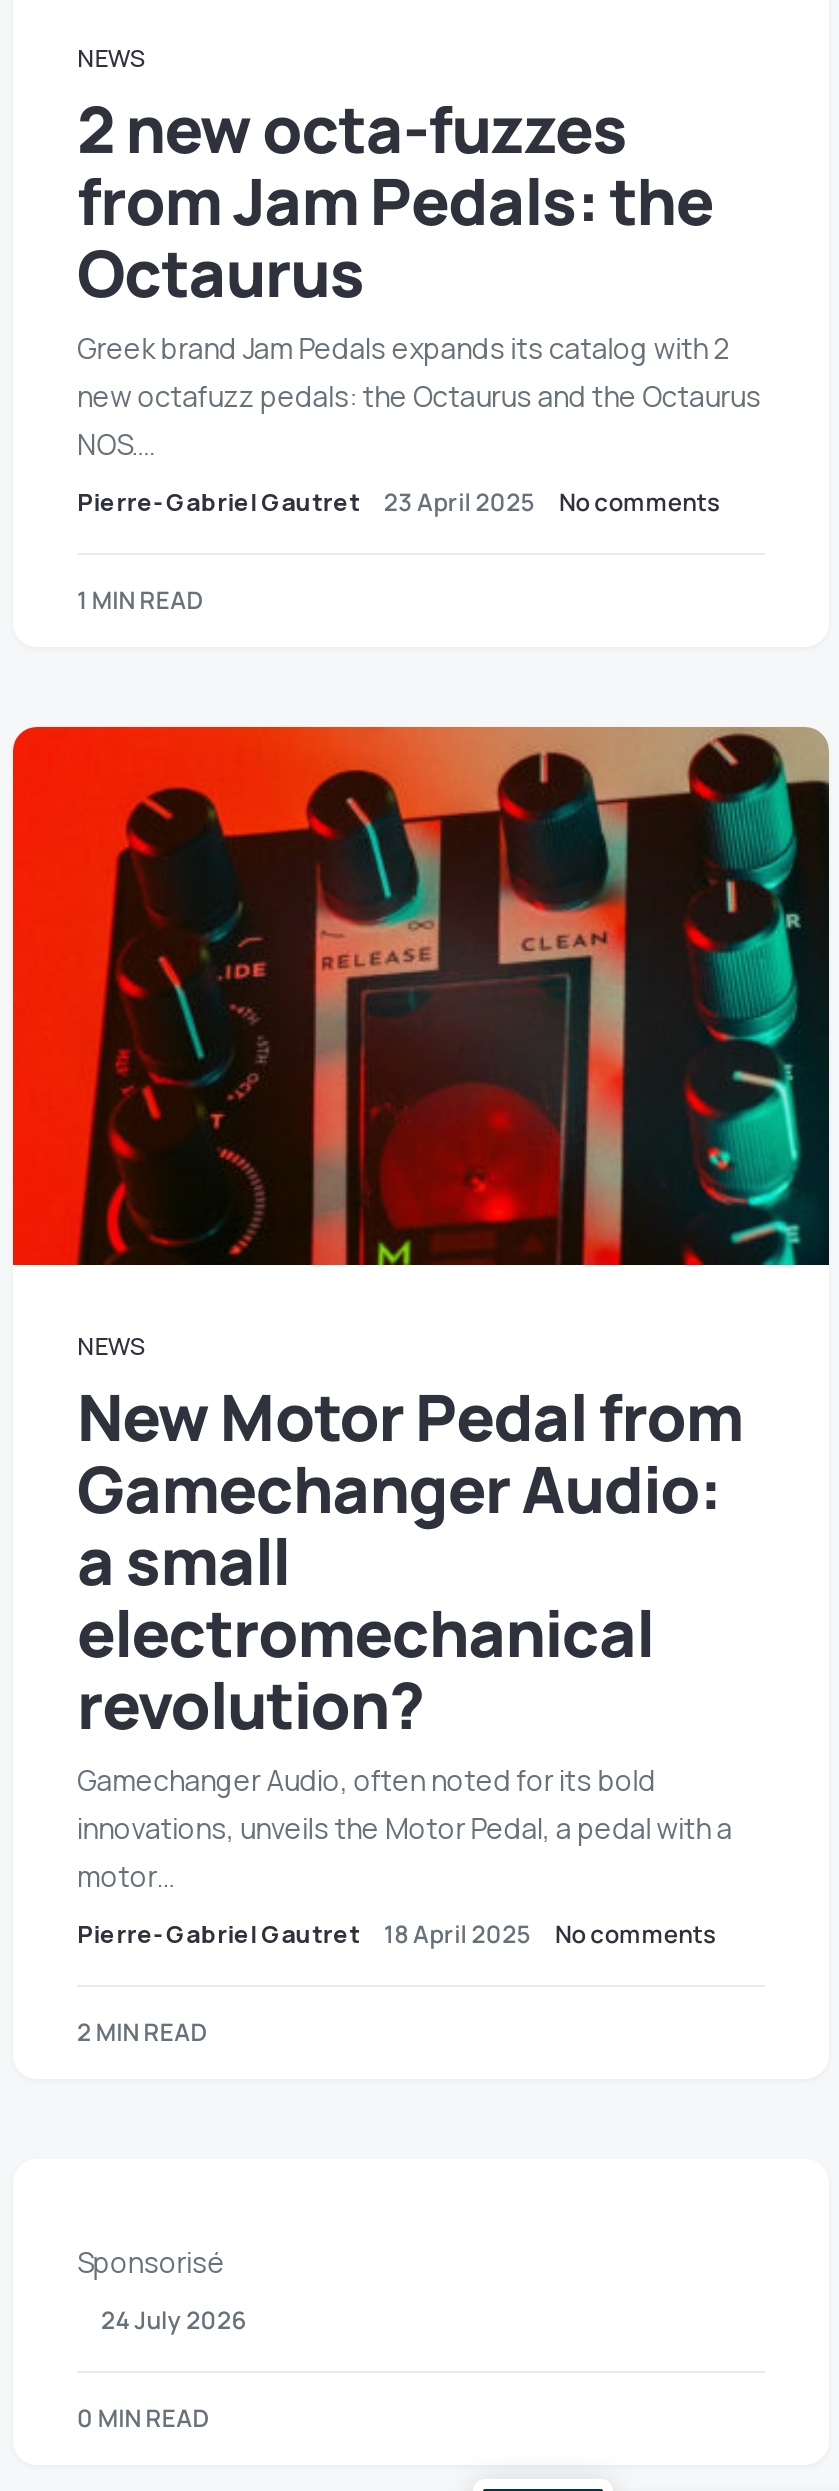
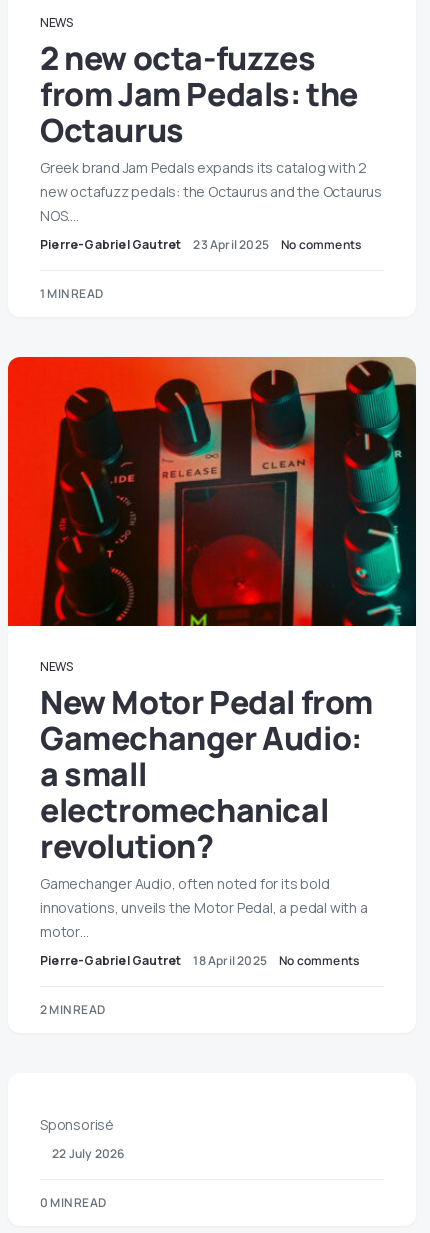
- 24 July 2026
+ 22 July 2026
